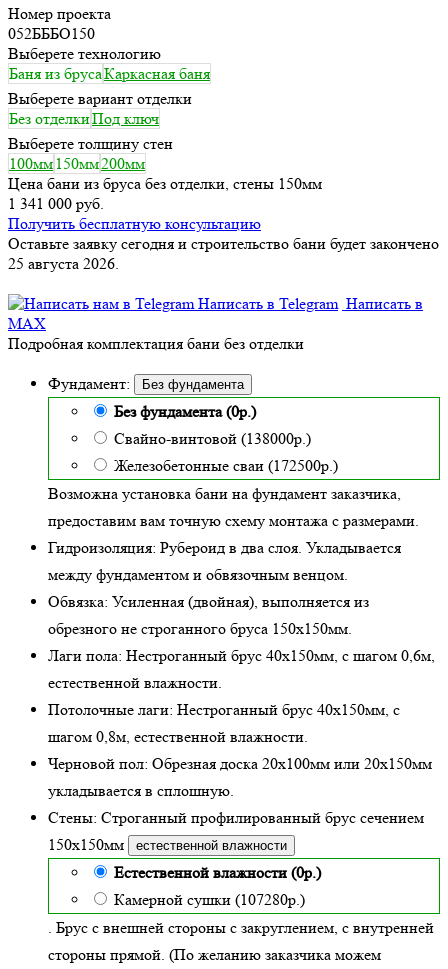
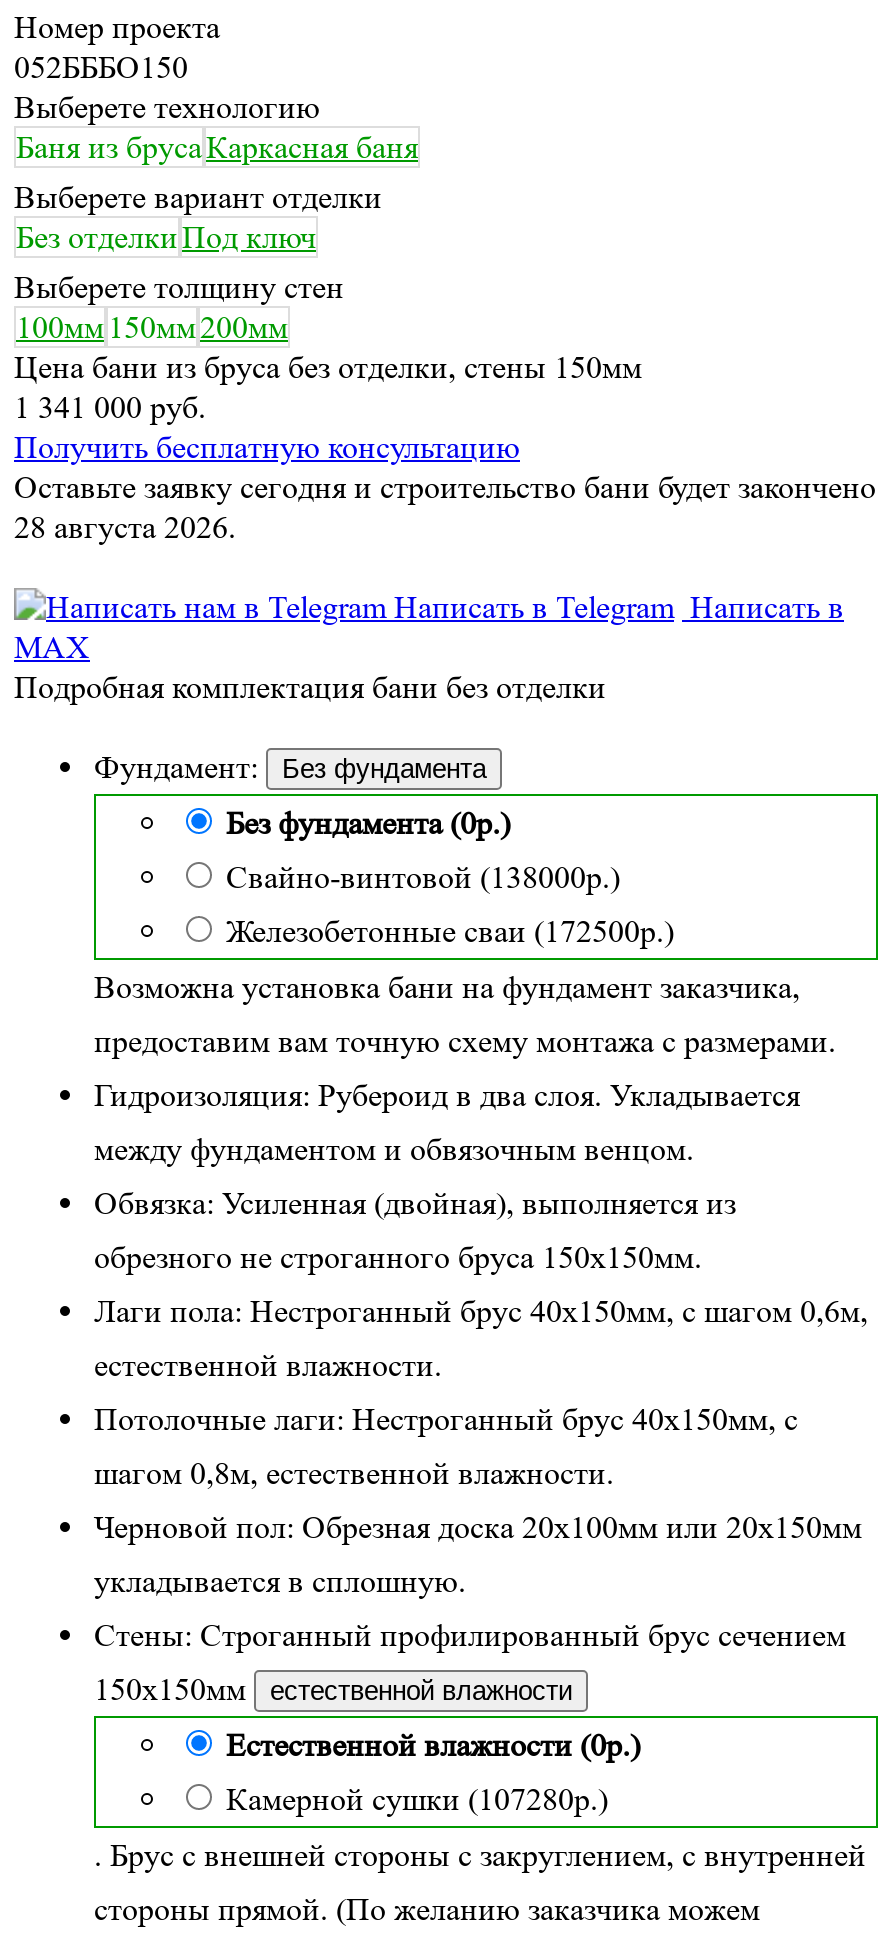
- 25 августа 2026.
+ 28 августа 2026.
